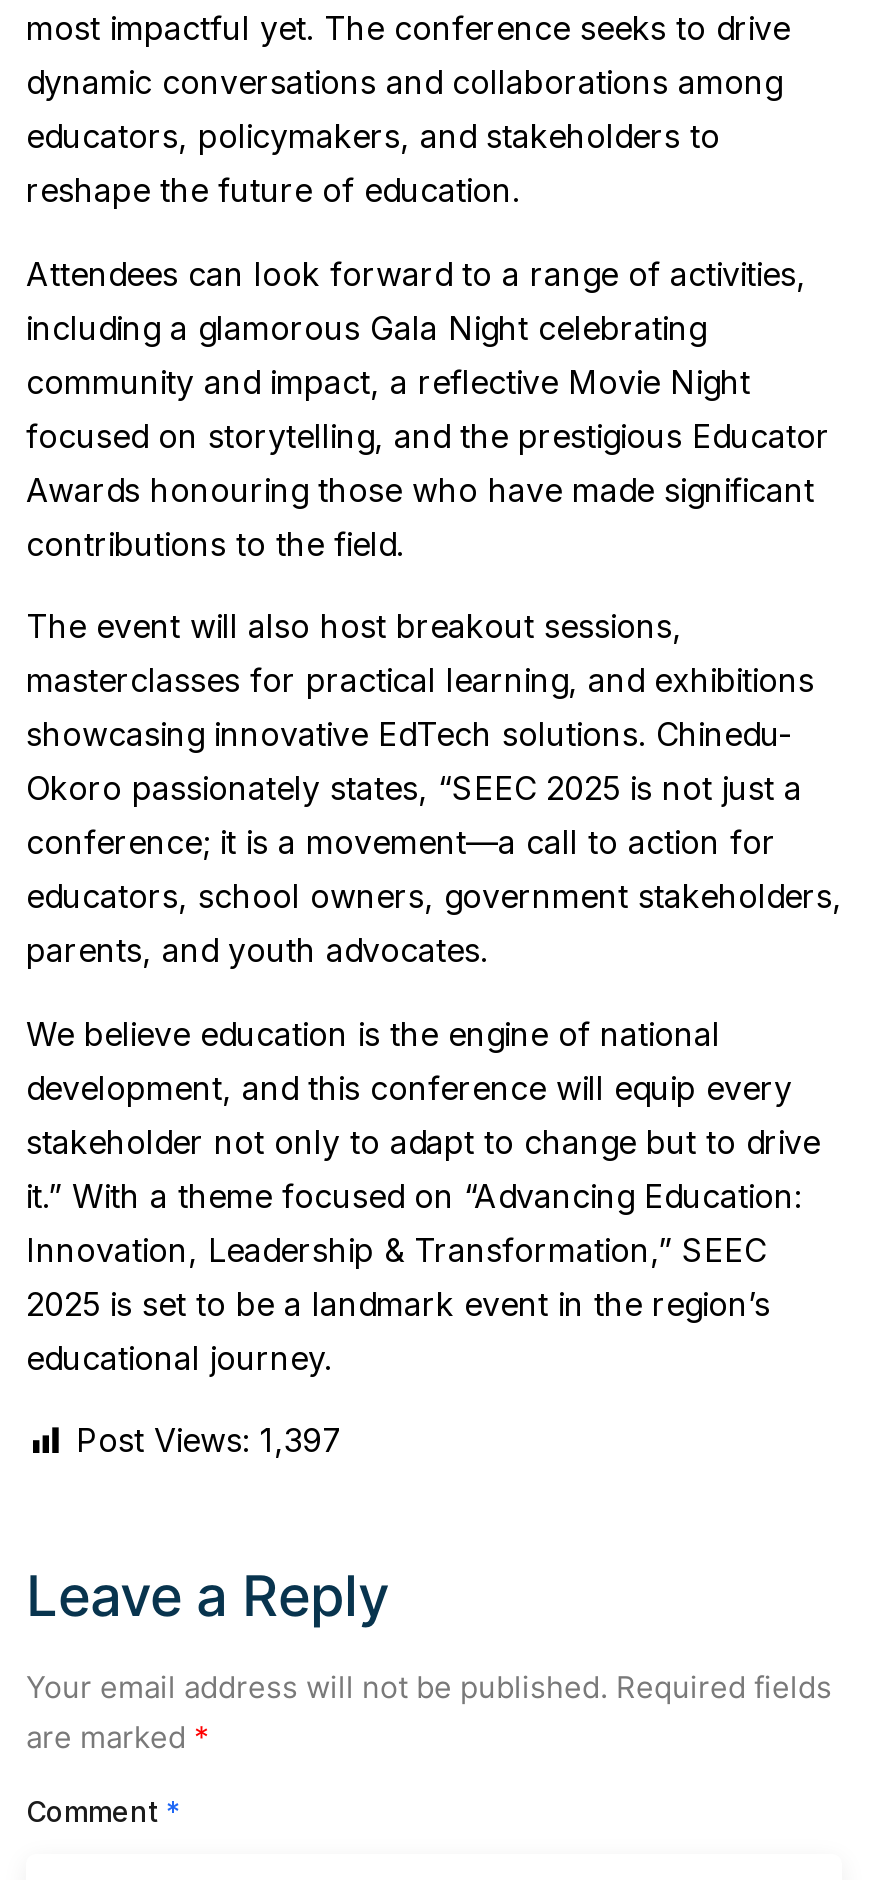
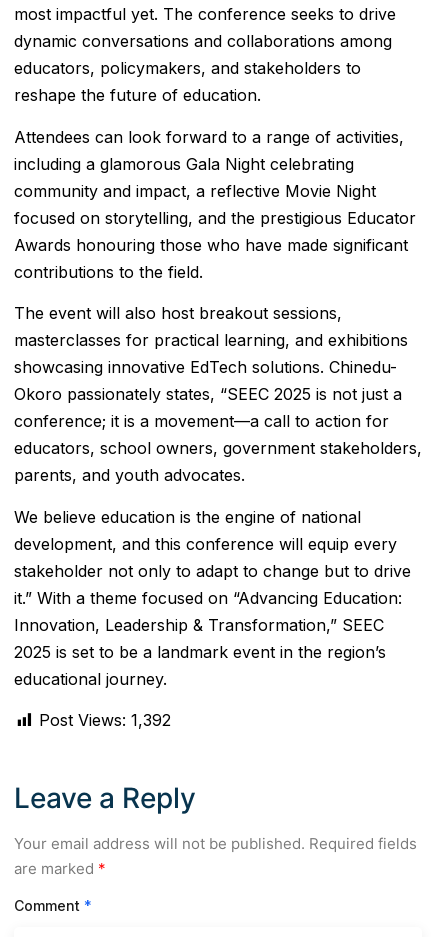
- Post Views: 1,397
+ Post Views: 1,392
